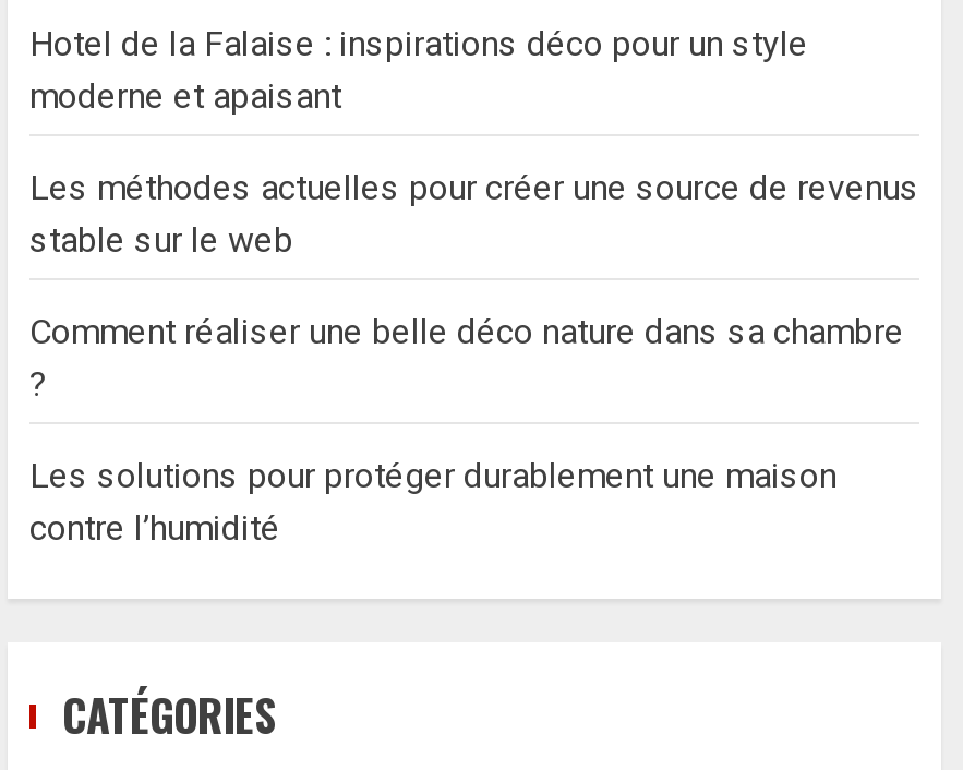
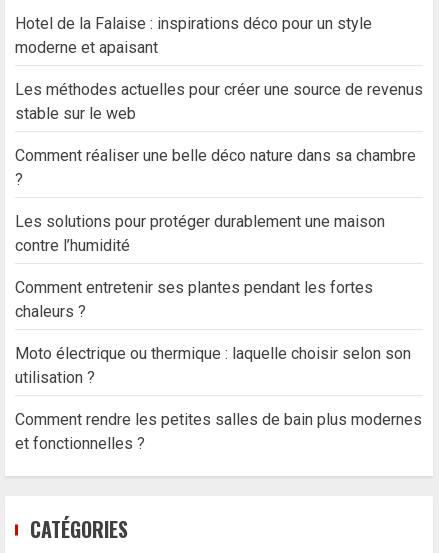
+ Comment entretenir ses plantes pendant les fortes
+ chaleurs ?
+ Moto électrique ou thermique : laquelle choisir selon son
+ utilisation ?
+ Comment rendre les petites salles de bain plus modernes
+ et fonctionnelles ?
